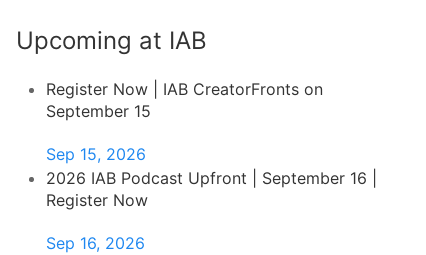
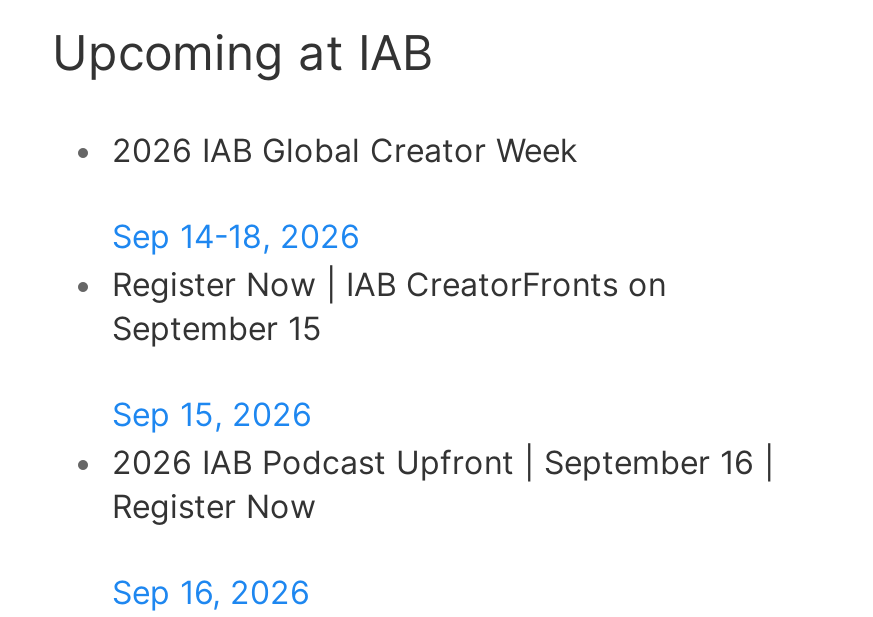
+ 2026 IAB Global Creator Week
+ Sep 14-18, 2026
